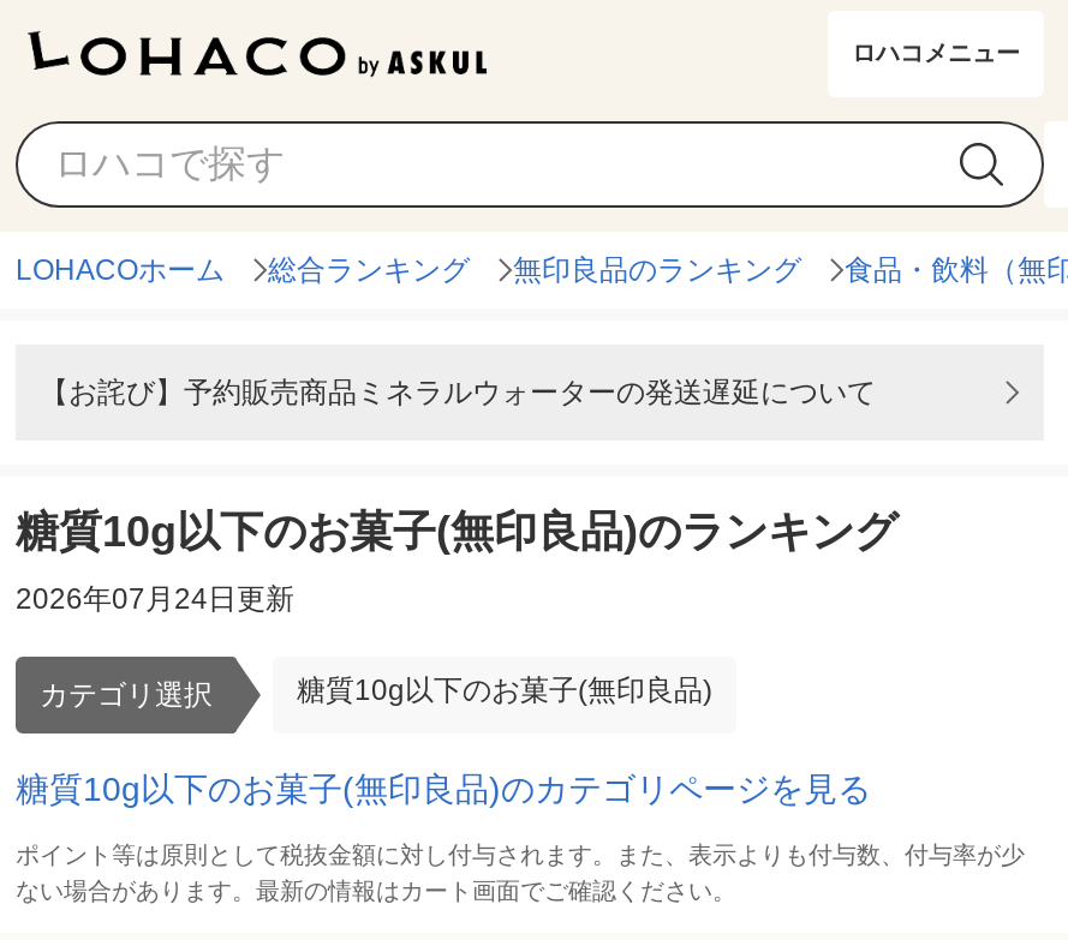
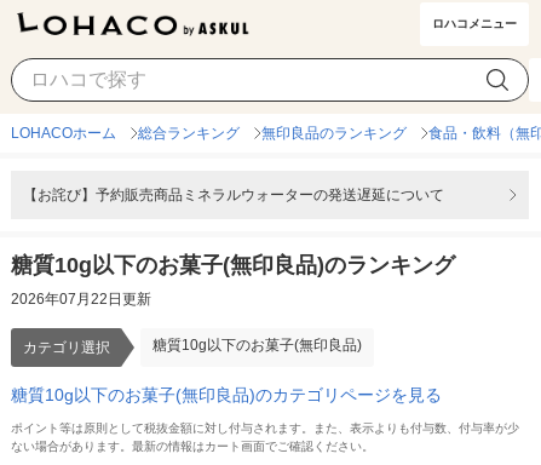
- 2026年07月24日更新
+ 2026年07月22日更新
